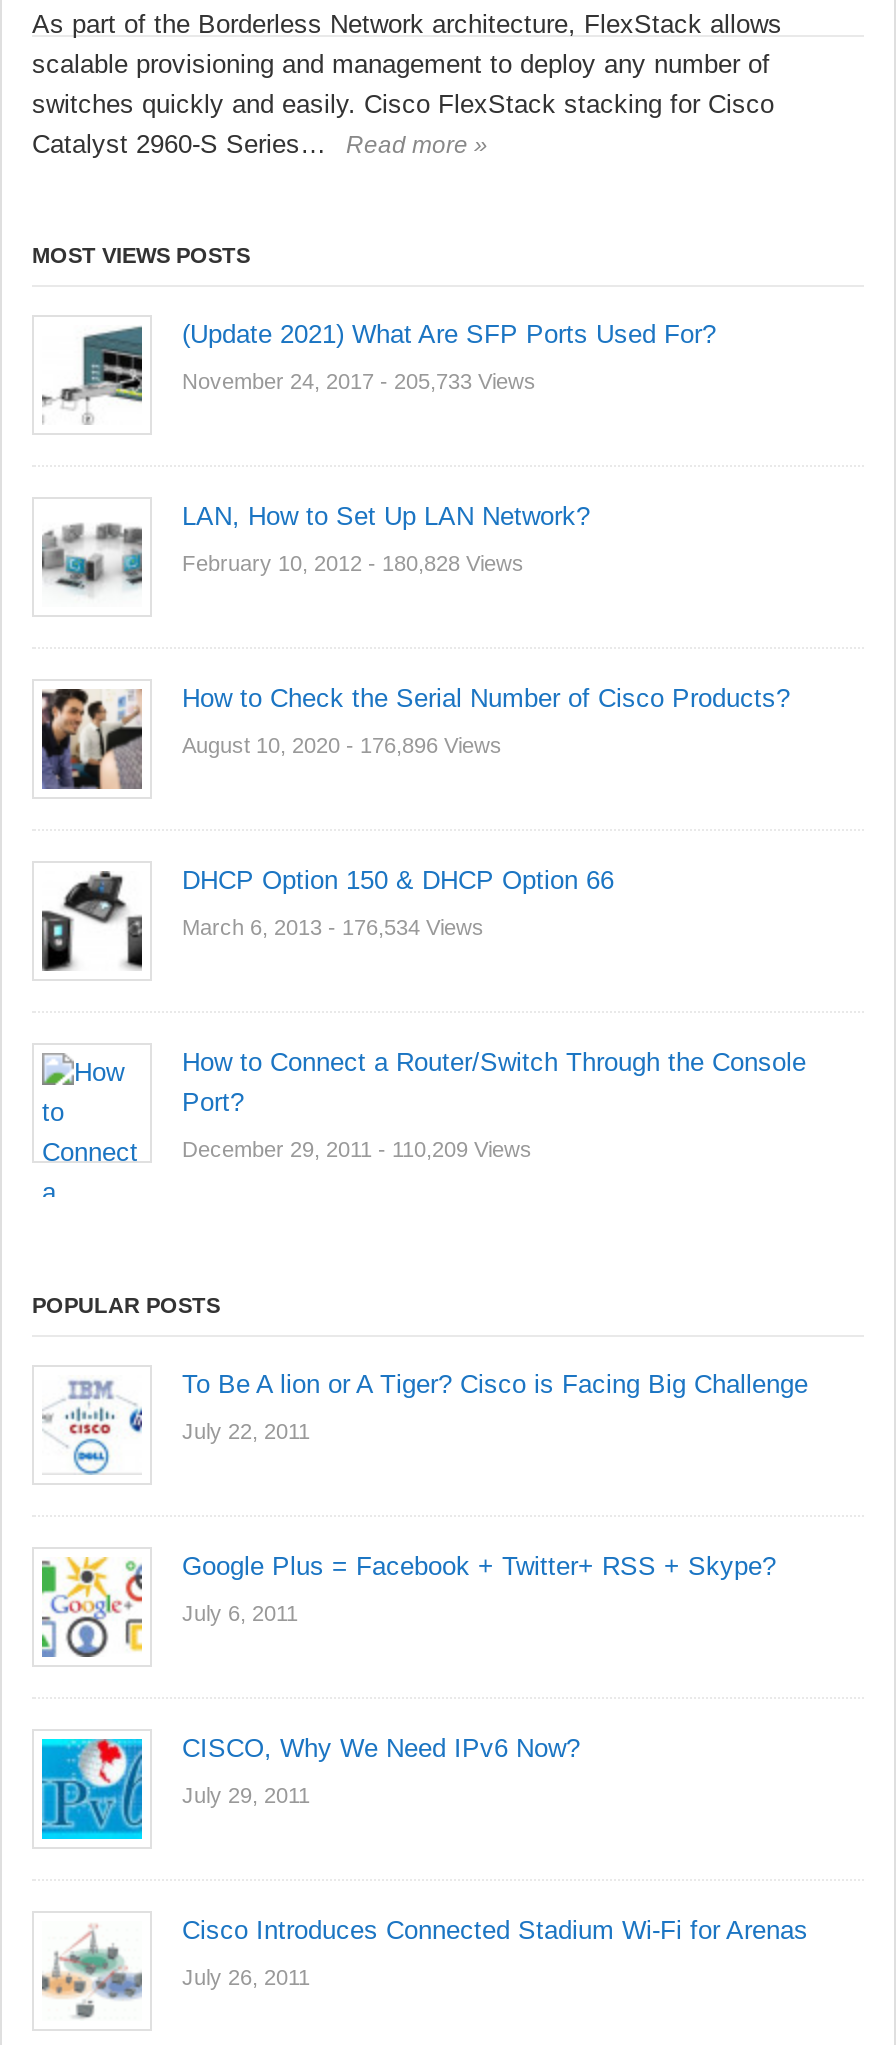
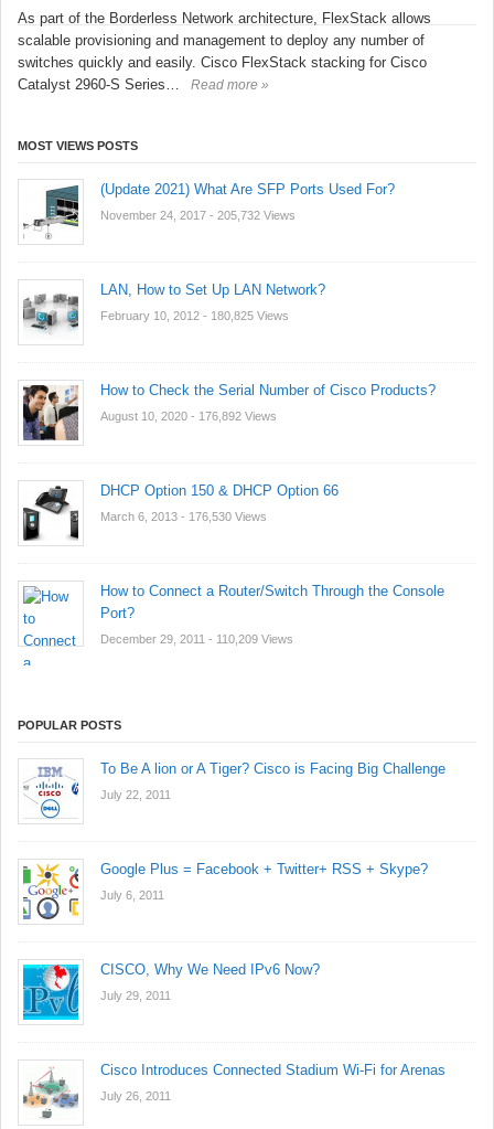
- November 24, 2017 - 205,733 Views
+ November 24, 2017 - 205,732 Views

- February 10, 2012 - 180,828 Views
+ February 10, 2012 - 180,825 Views

- August 10, 2020 - 176,896 Views
+ August 10, 2020 - 176,892 Views

- March 6, 2013 - 176,534 Views
+ March 6, 2013 - 176,530 Views
